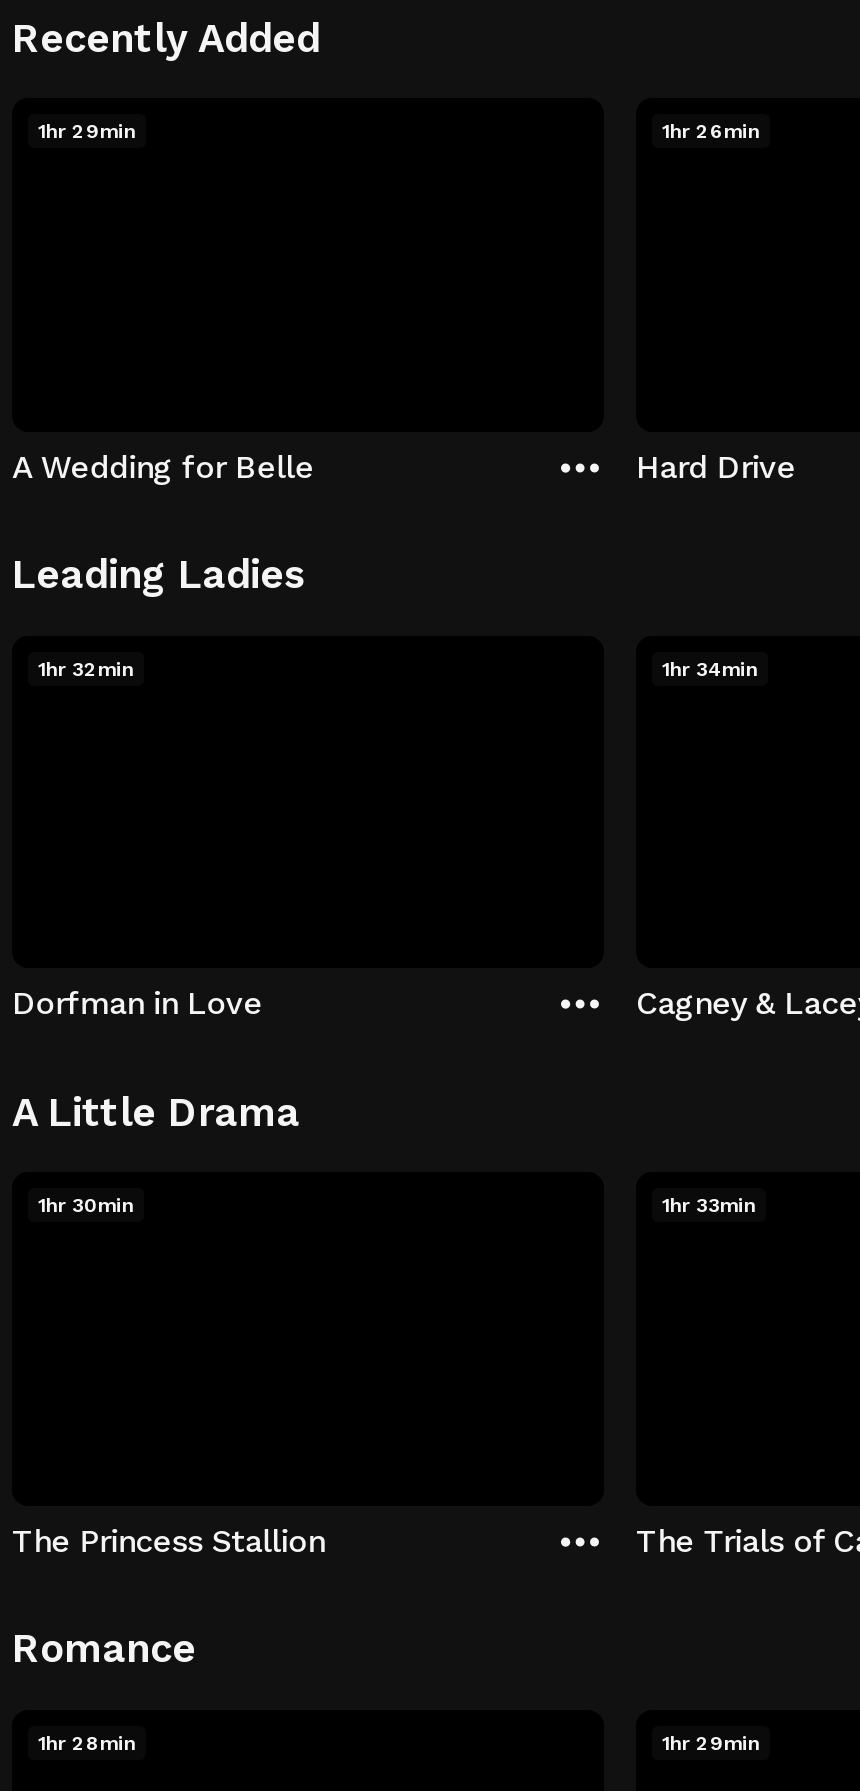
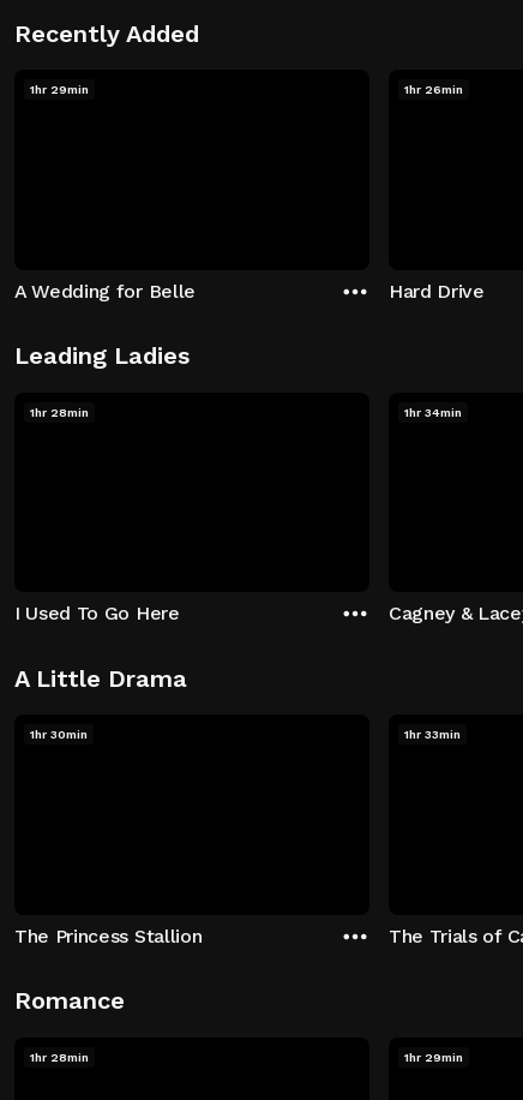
- 1hr 32min
+ 1hr 28min

- Dorfman in Love
+ I Used To Go Here
